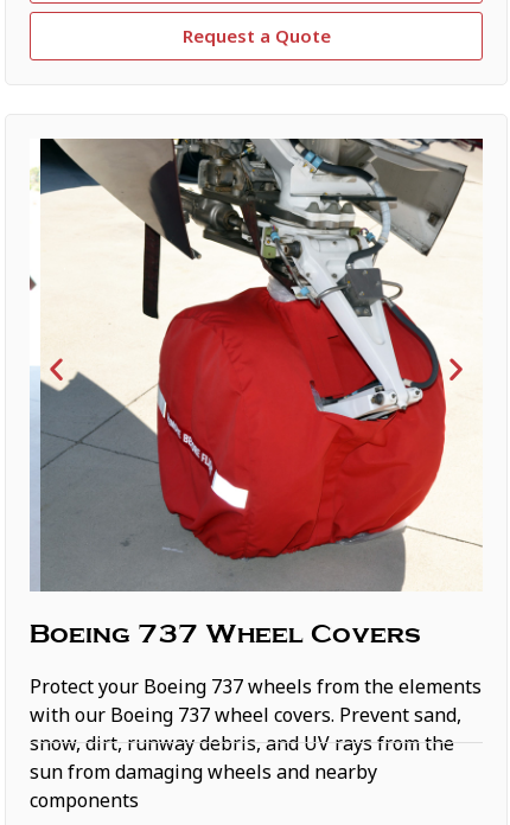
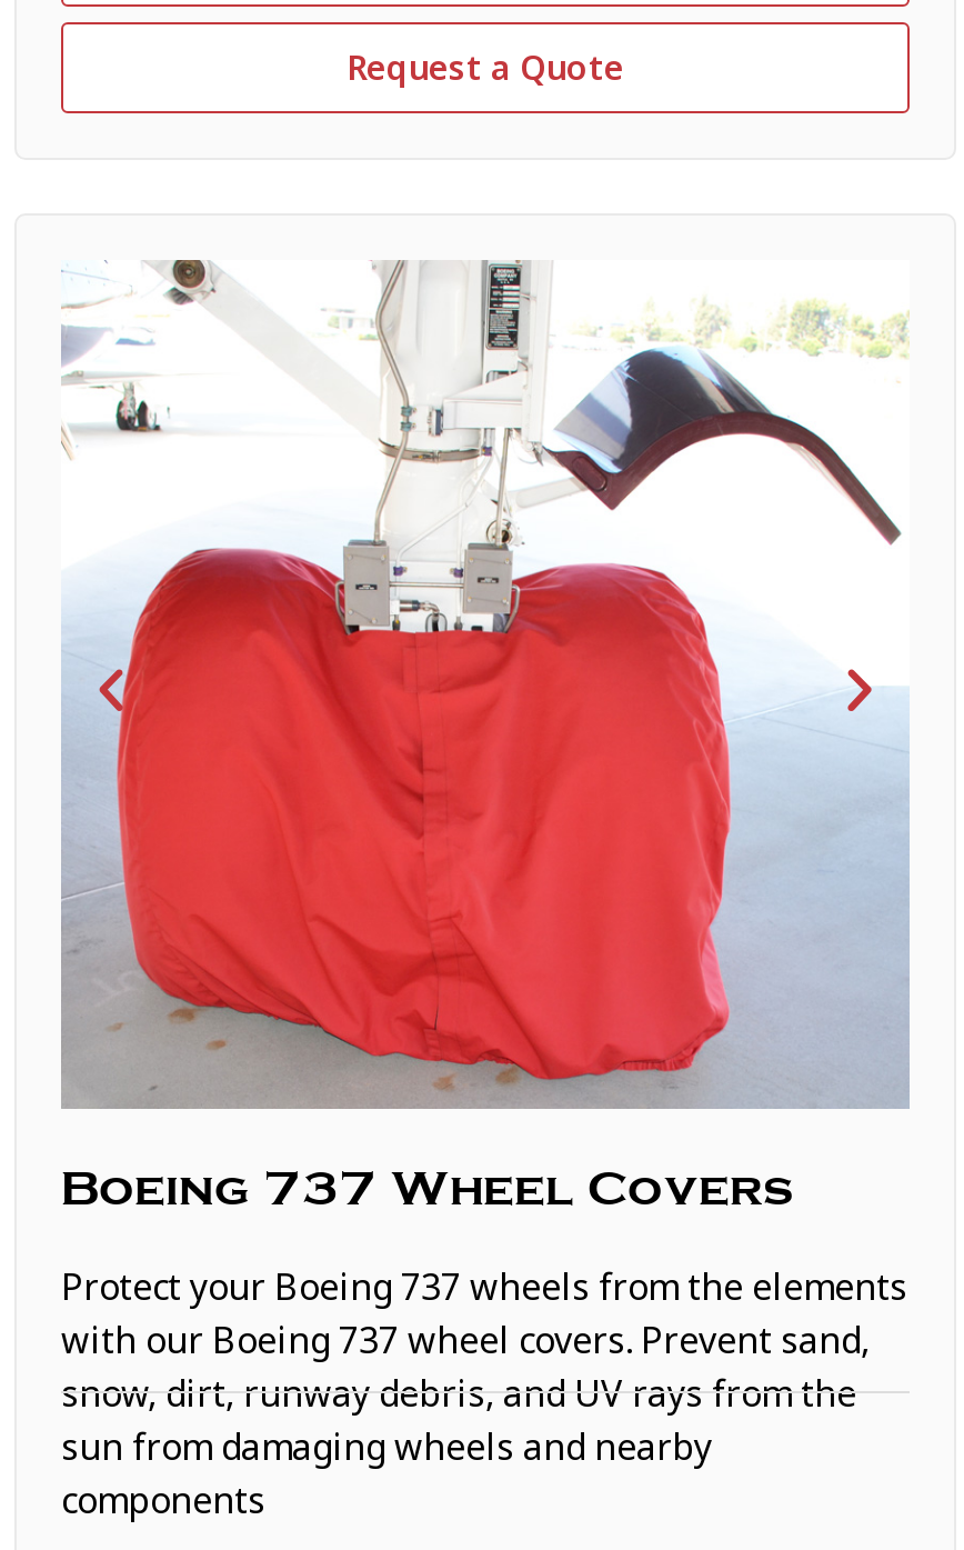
- [image]
+ [image]
